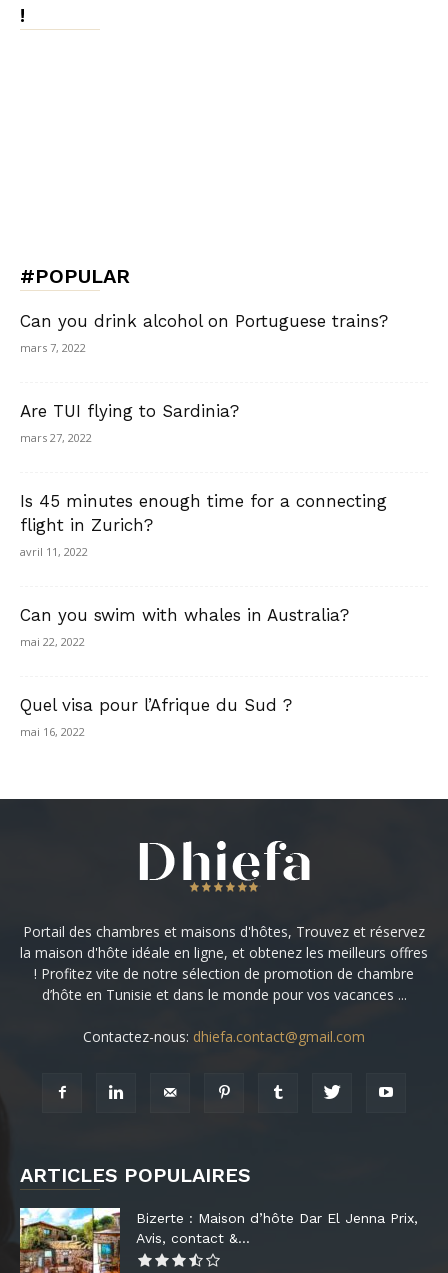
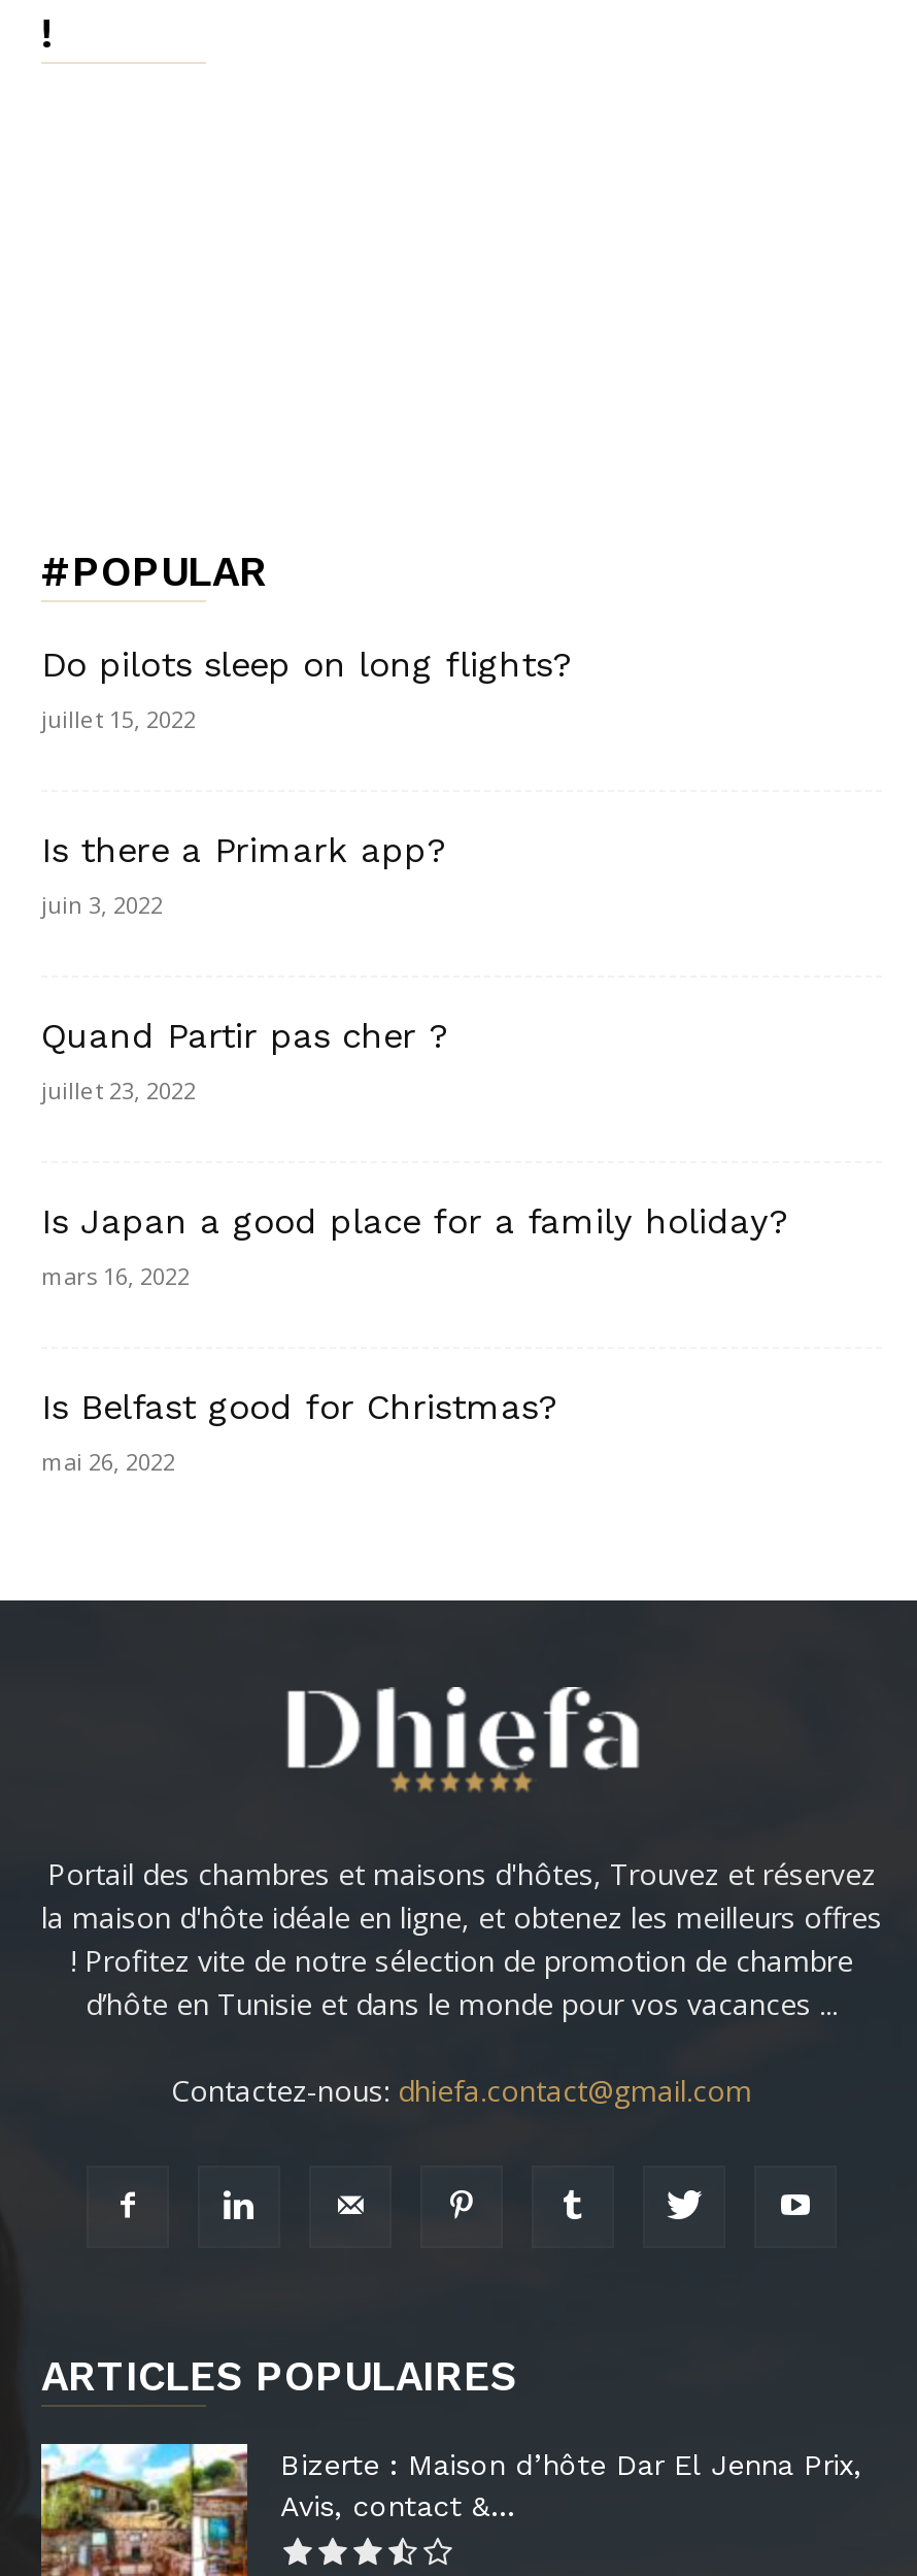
- Can you drink alcohol on Portuguese trains?
- mars 7, 2022
+ Do pilots sleep on long flights?
+ juillet 15, 2022

- Are TUI flying to Sardinia?
- mars 27, 2022
+ Is there a Primark app?
+ juin 3, 2022

- Is 45 minutes enough time for a connecting
- flight in Zurich?
- avril 11, 2022
+ Quand Partir pas cher ?
+ juillet 23, 2022

- Can you swim with whales in Australia?
- mai 22, 2022
+ Is Japan a good place for a family holiday?
+ mars 16, 2022

- Quel visa pour l’Afrique du Sud ?
- mai 16, 2022
+ Is Belfast good for Christmas?
+ mai 26, 2022
